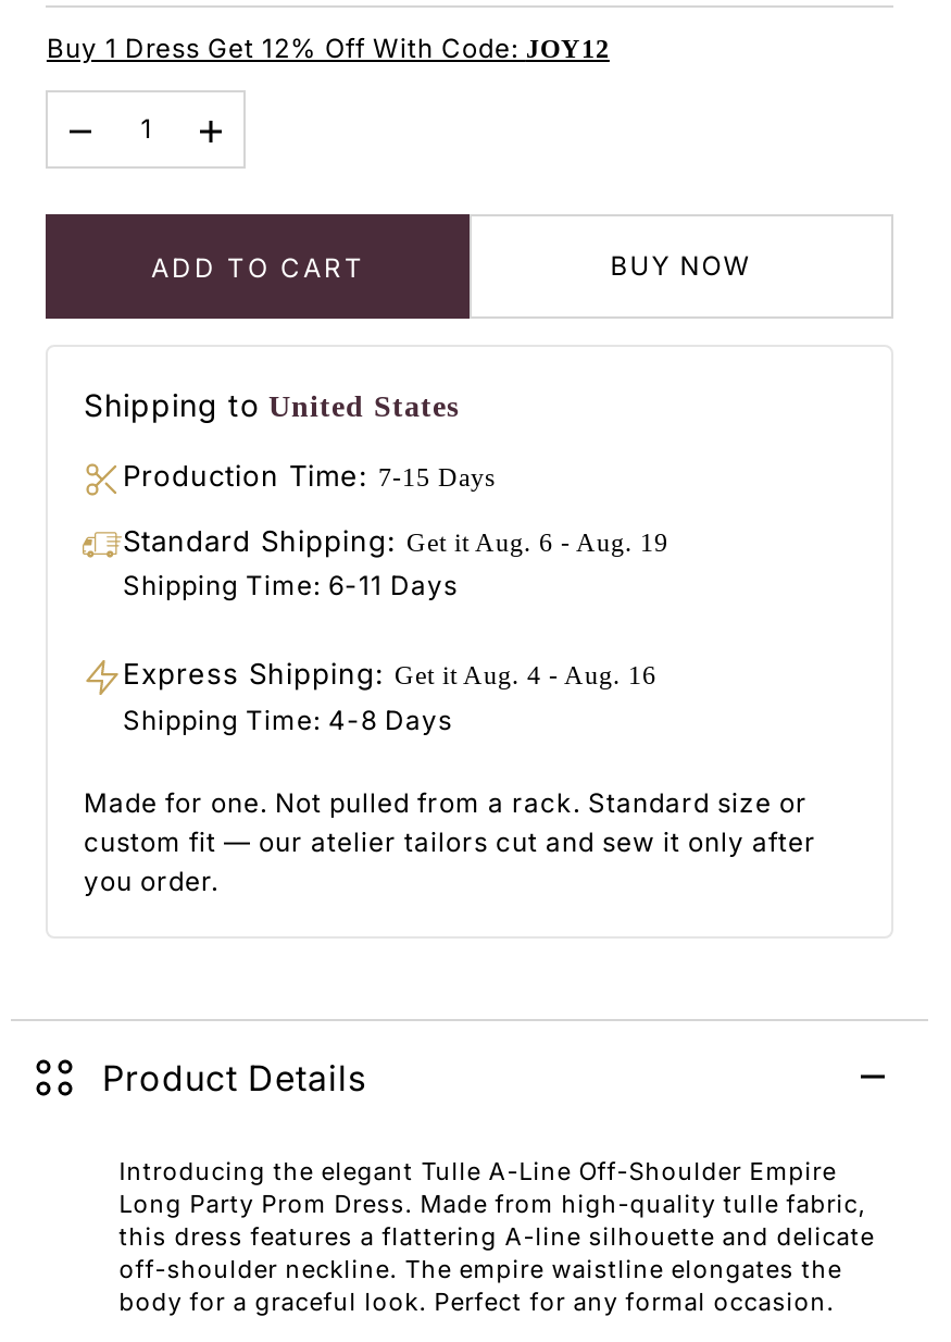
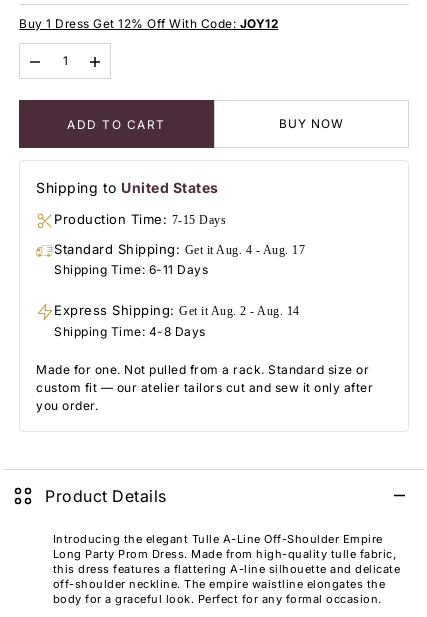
- Standard Shipping: Get it Aug. 6 - Aug. 19
+ Standard Shipping: Get it Aug. 4 - Aug. 17

- Express Shipping: Get it Aug. 4 - Aug. 16
+ Express Shipping: Get it Aug. 2 - Aug. 14
